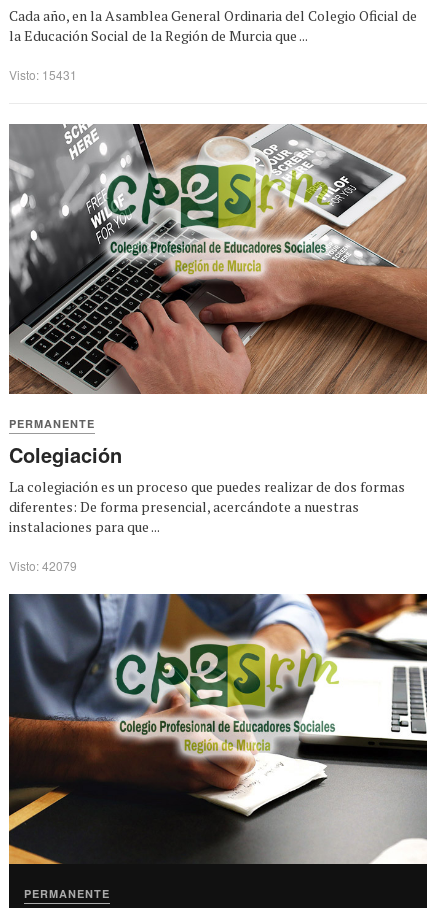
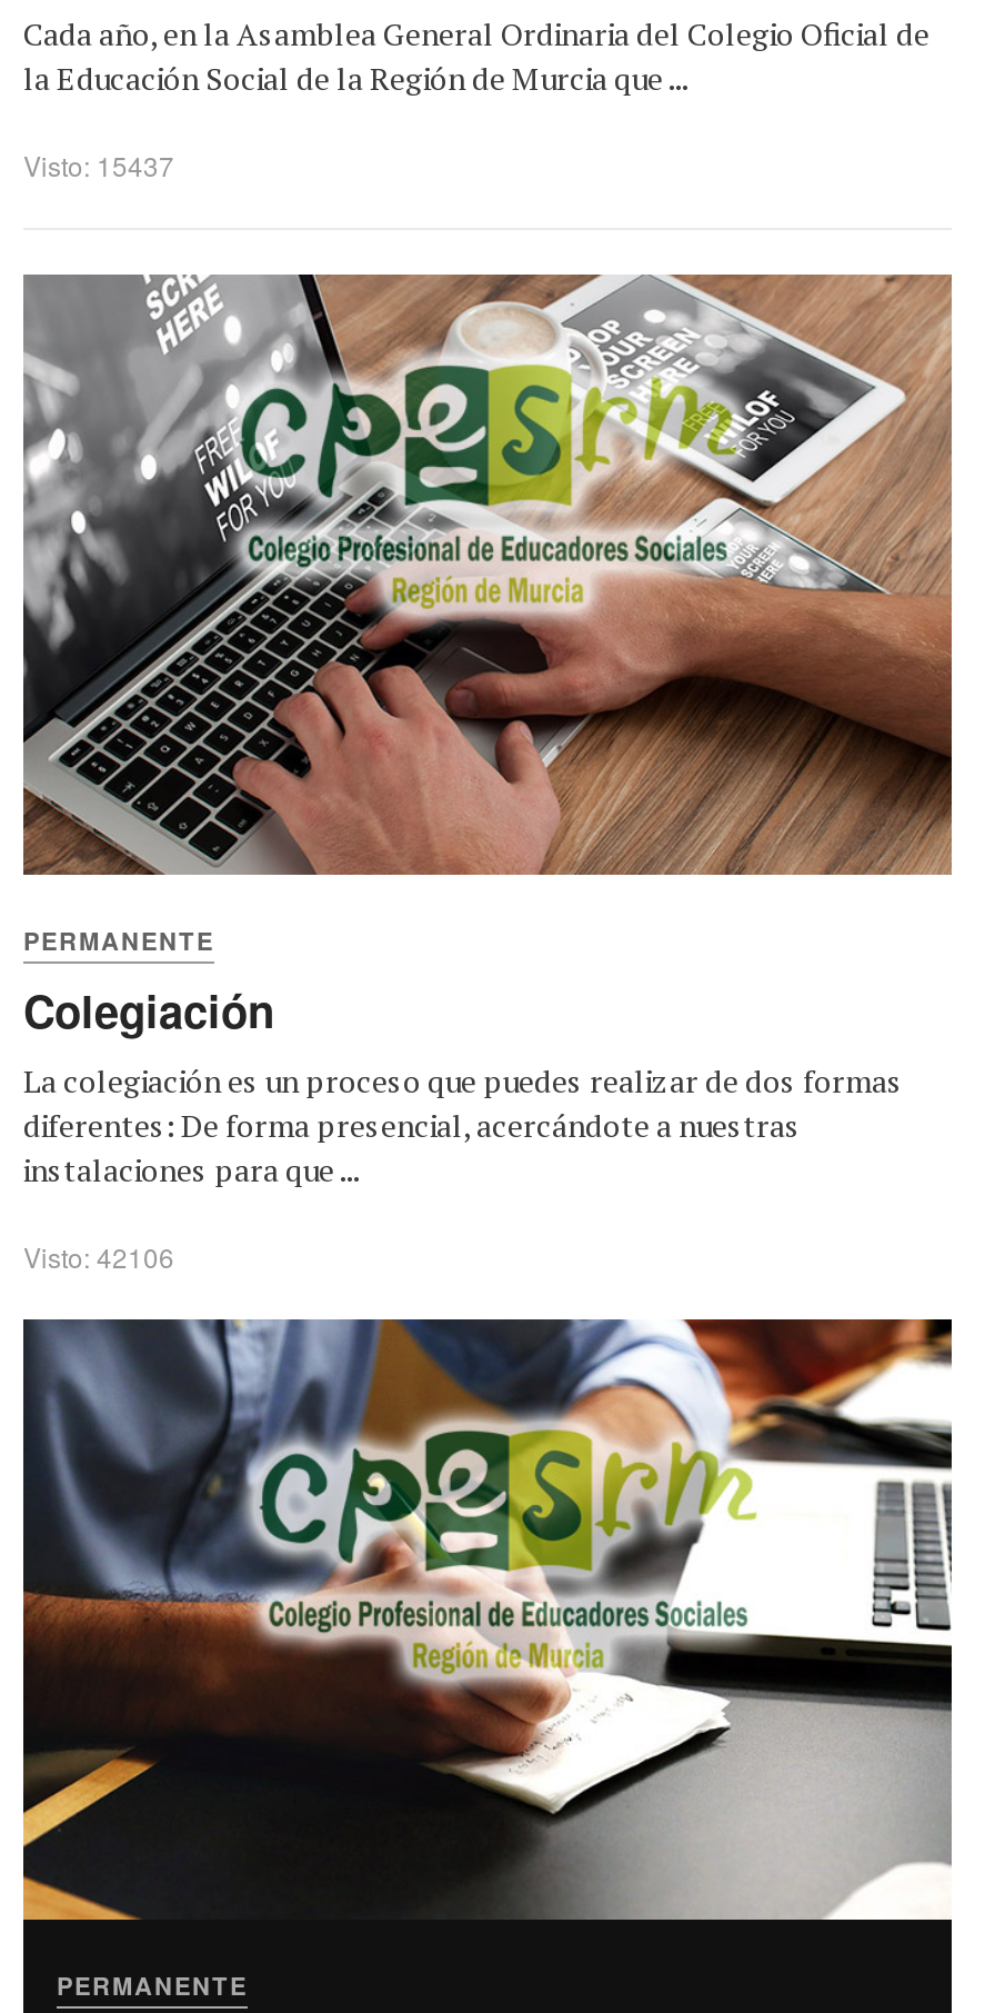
- Visto: 15431
+ Visto: 15437

- Visto: 42079
+ Visto: 42106
